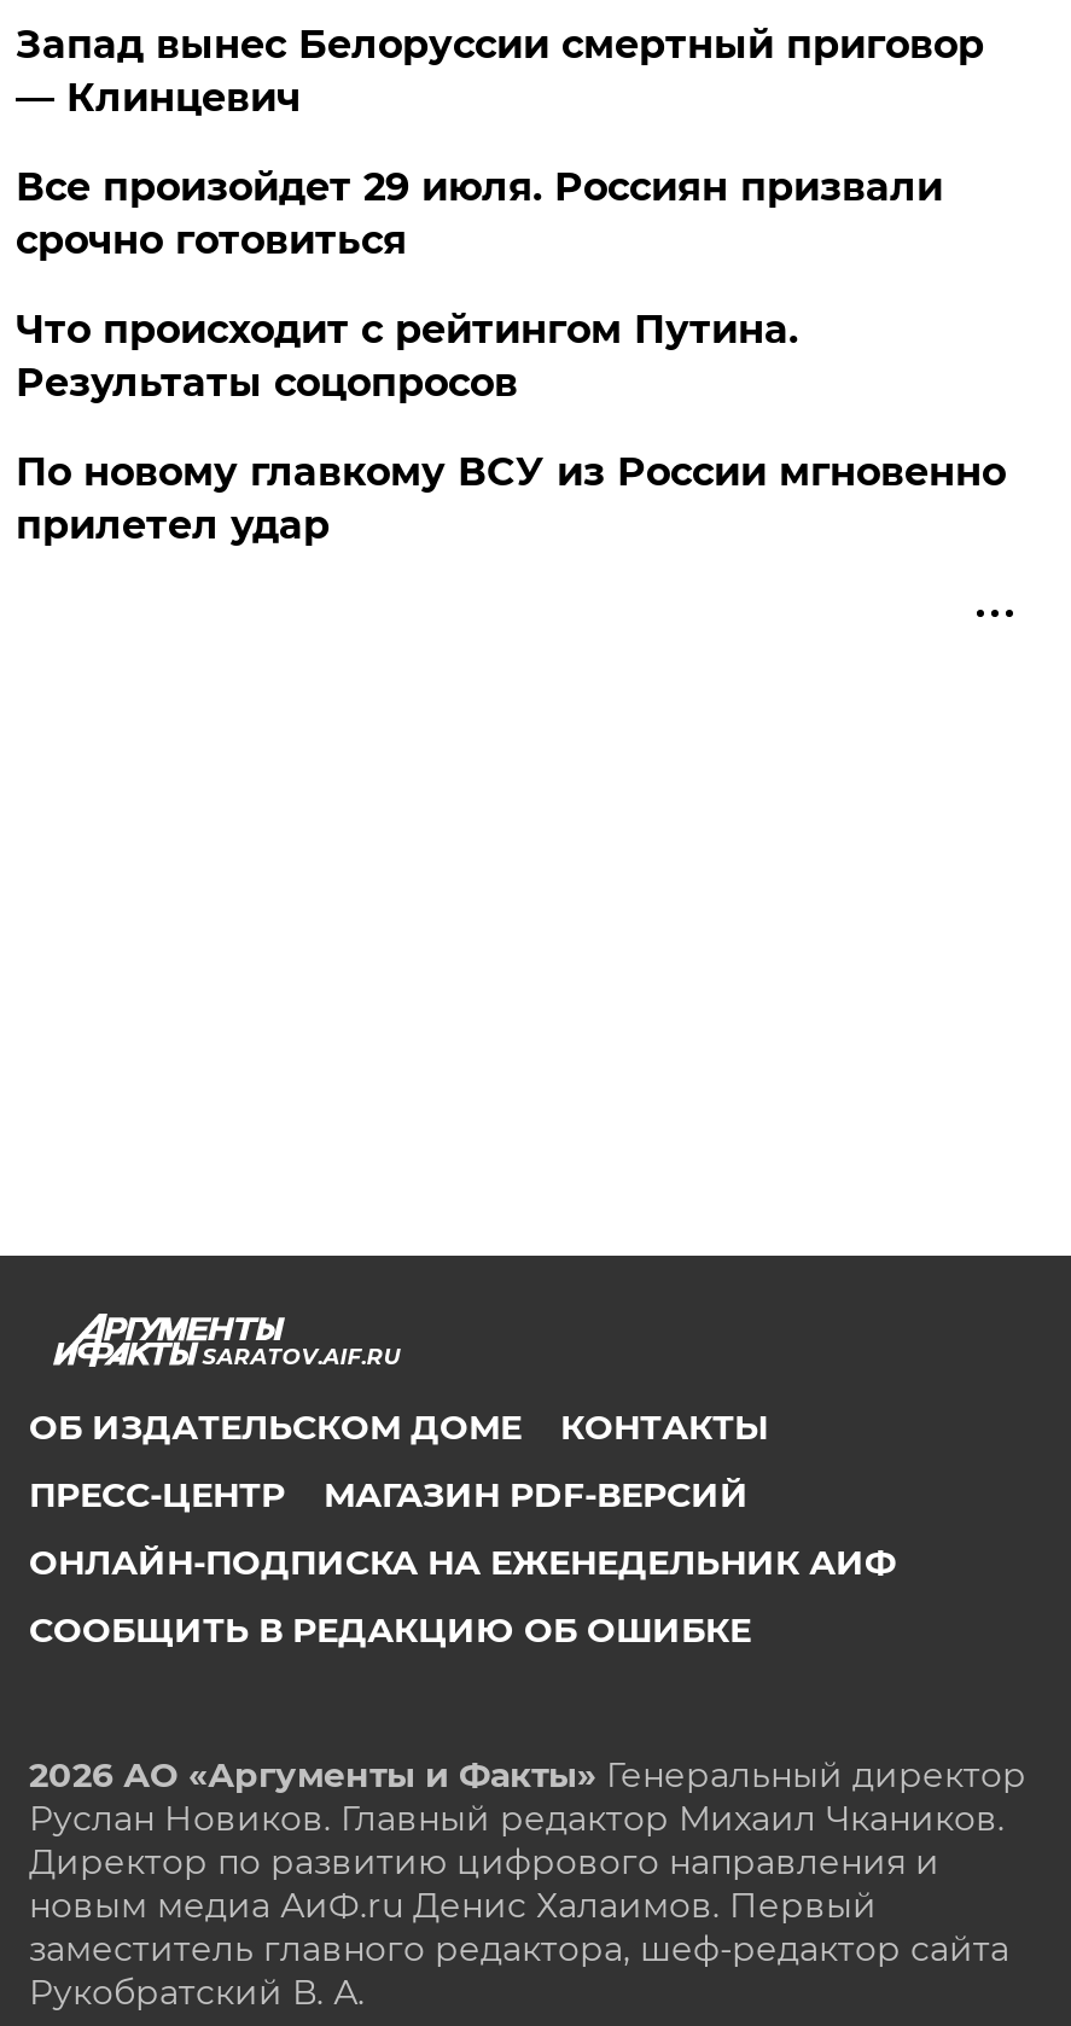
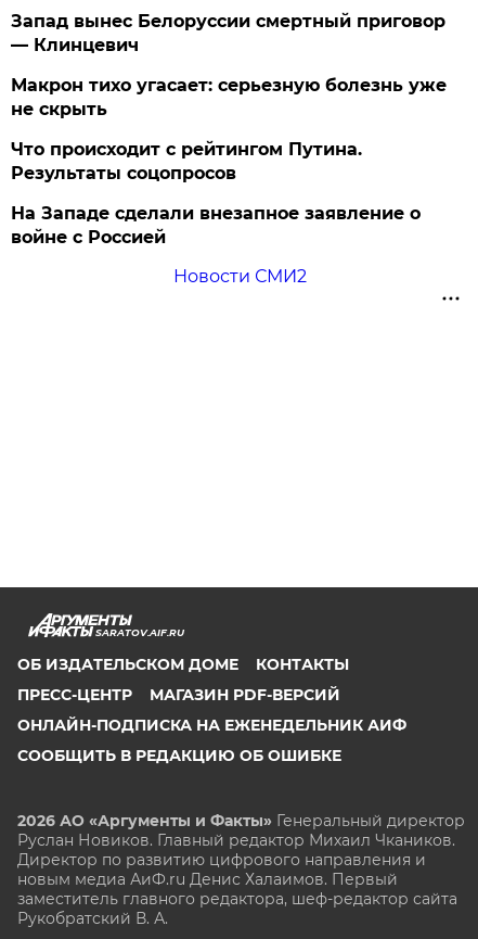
- Все произойдет 29 июля. Россиян призвали
- срочно готовиться
+ Макрон тихо угасает: серьезную болезнь уже
+ не скрыть

- По новому главкому ВСУ из России мгновенно
- прилетел удар
+ На Западе сделали внезапное заявление о
+ войне с Россией
+ Новости СМИ2
